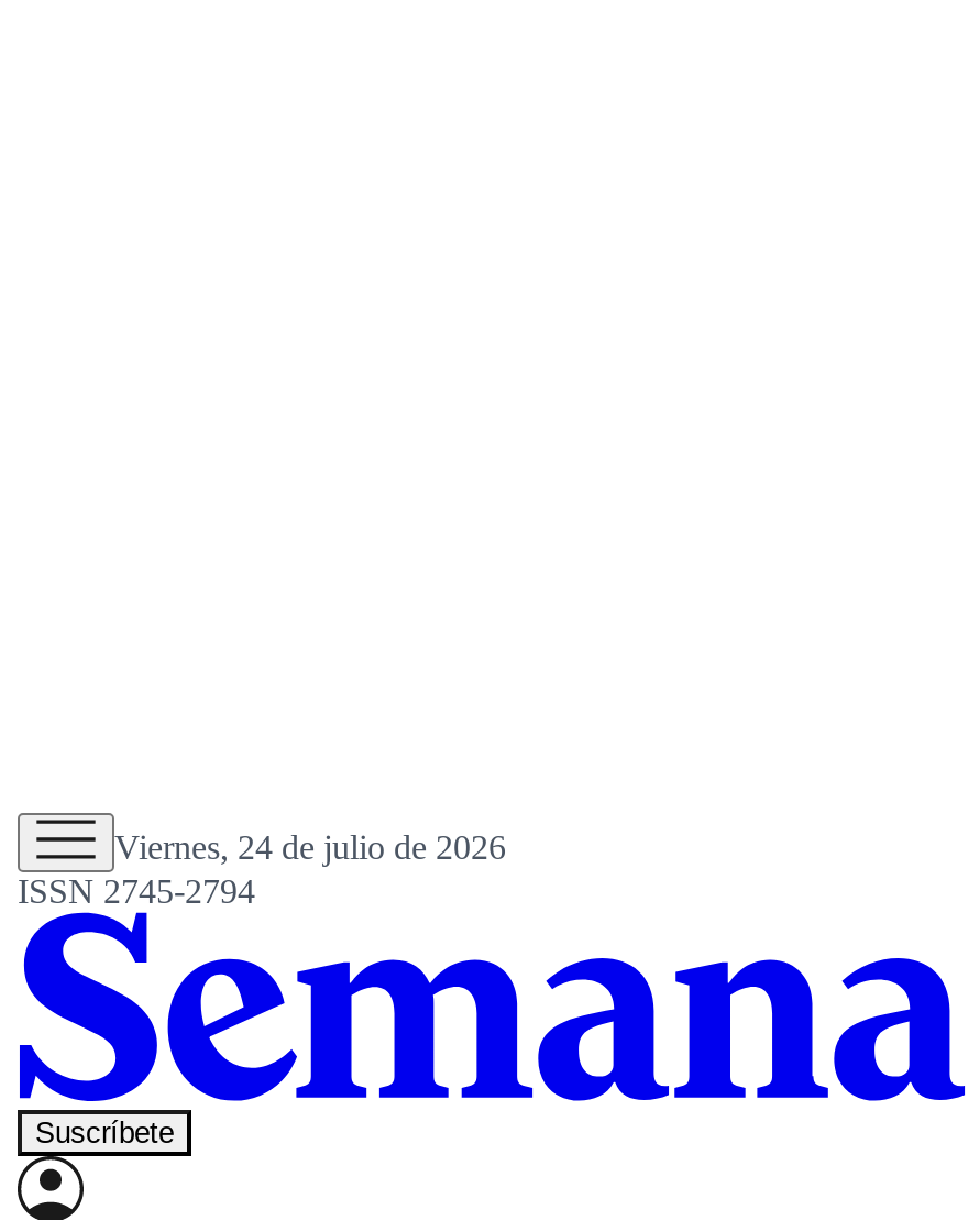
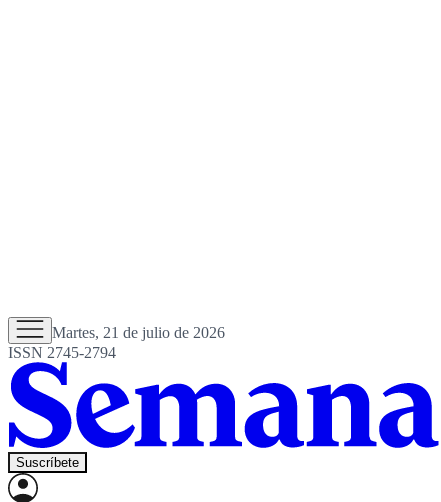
- Viernes, 24 de julio de 2026
+ Martes, 21 de julio de 2026
